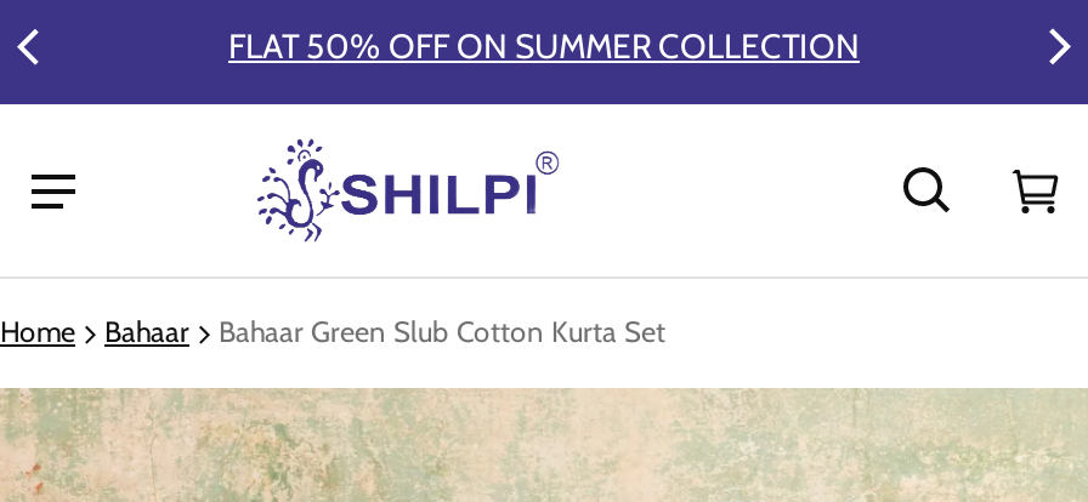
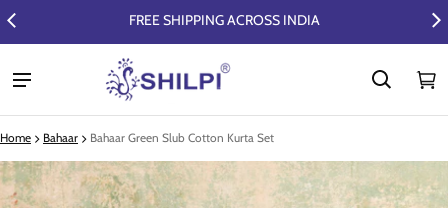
- FLAT 50% OFF ON SUMMER COLLECTION
+ FREE SHIPPING ACROSS INDIA
